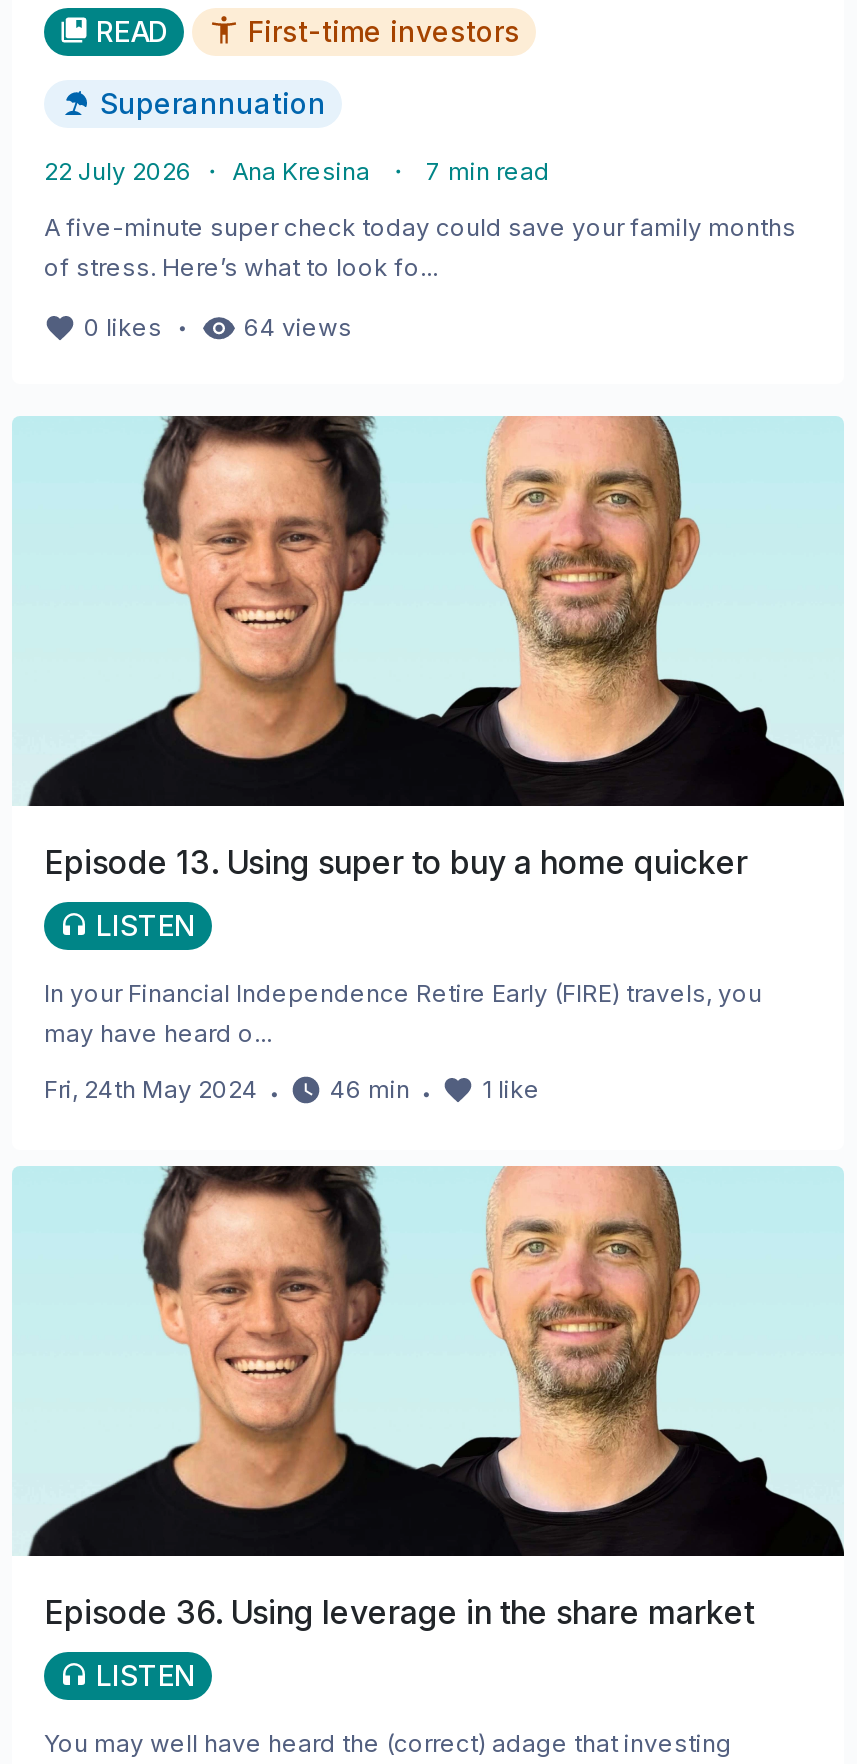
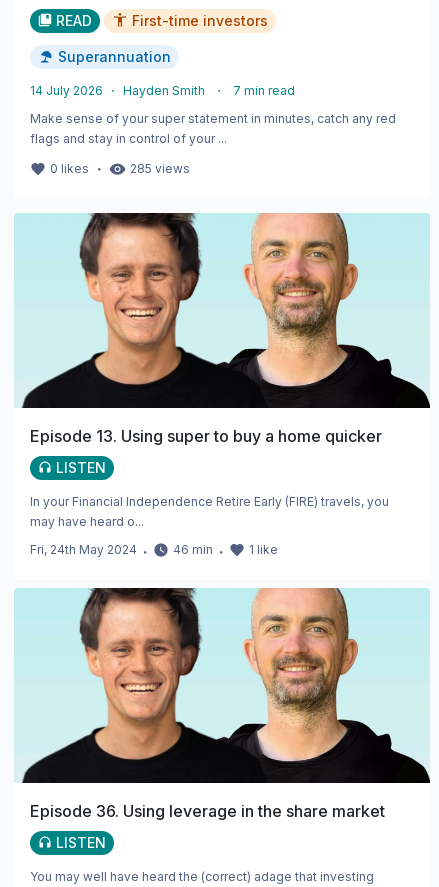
- 22 July 2026 ・ Ana Kresina ・ 7 min read
+ 14 July 2026 ・ Hayden Smith ・ 7 min read

- A five-minute super check today could save your family months
- of stress. Here’s what to look fo...
+ Make sense of your super statement in minutes, catch any red
+ flags and stay in control of your ...

- 0 likes ・ 64 views
+ 0 likes ・ 285 views
